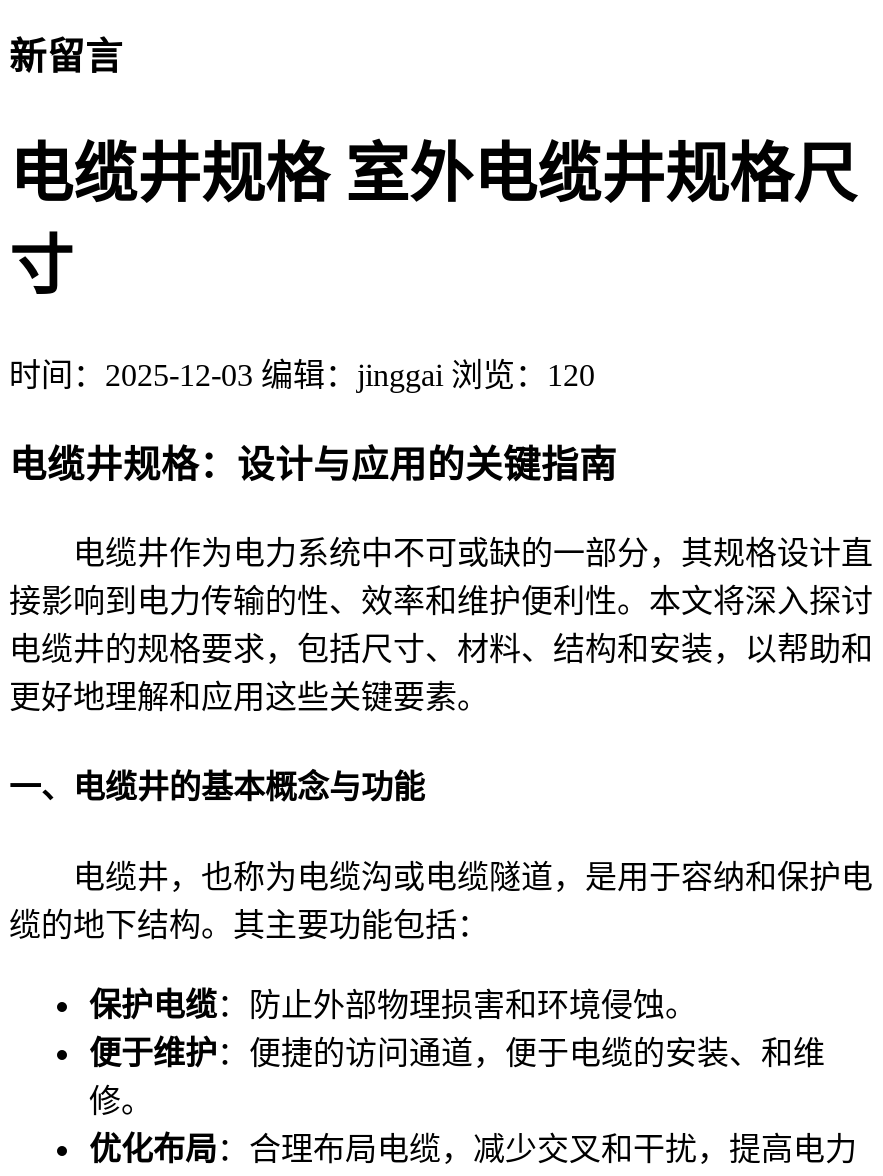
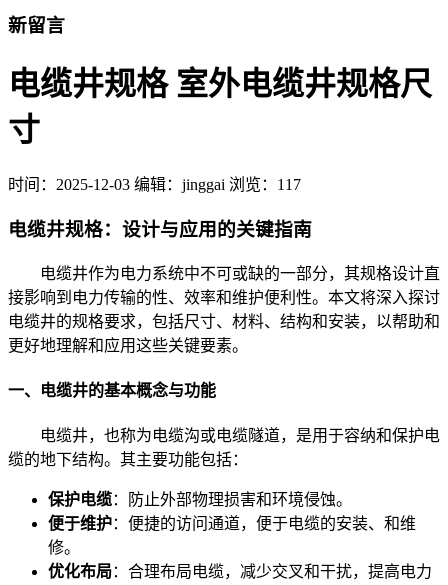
- 时间：2025-12-03 编辑：jinggai 浏览：120
+ 时间：2025-12-03 编辑：jinggai 浏览：117
